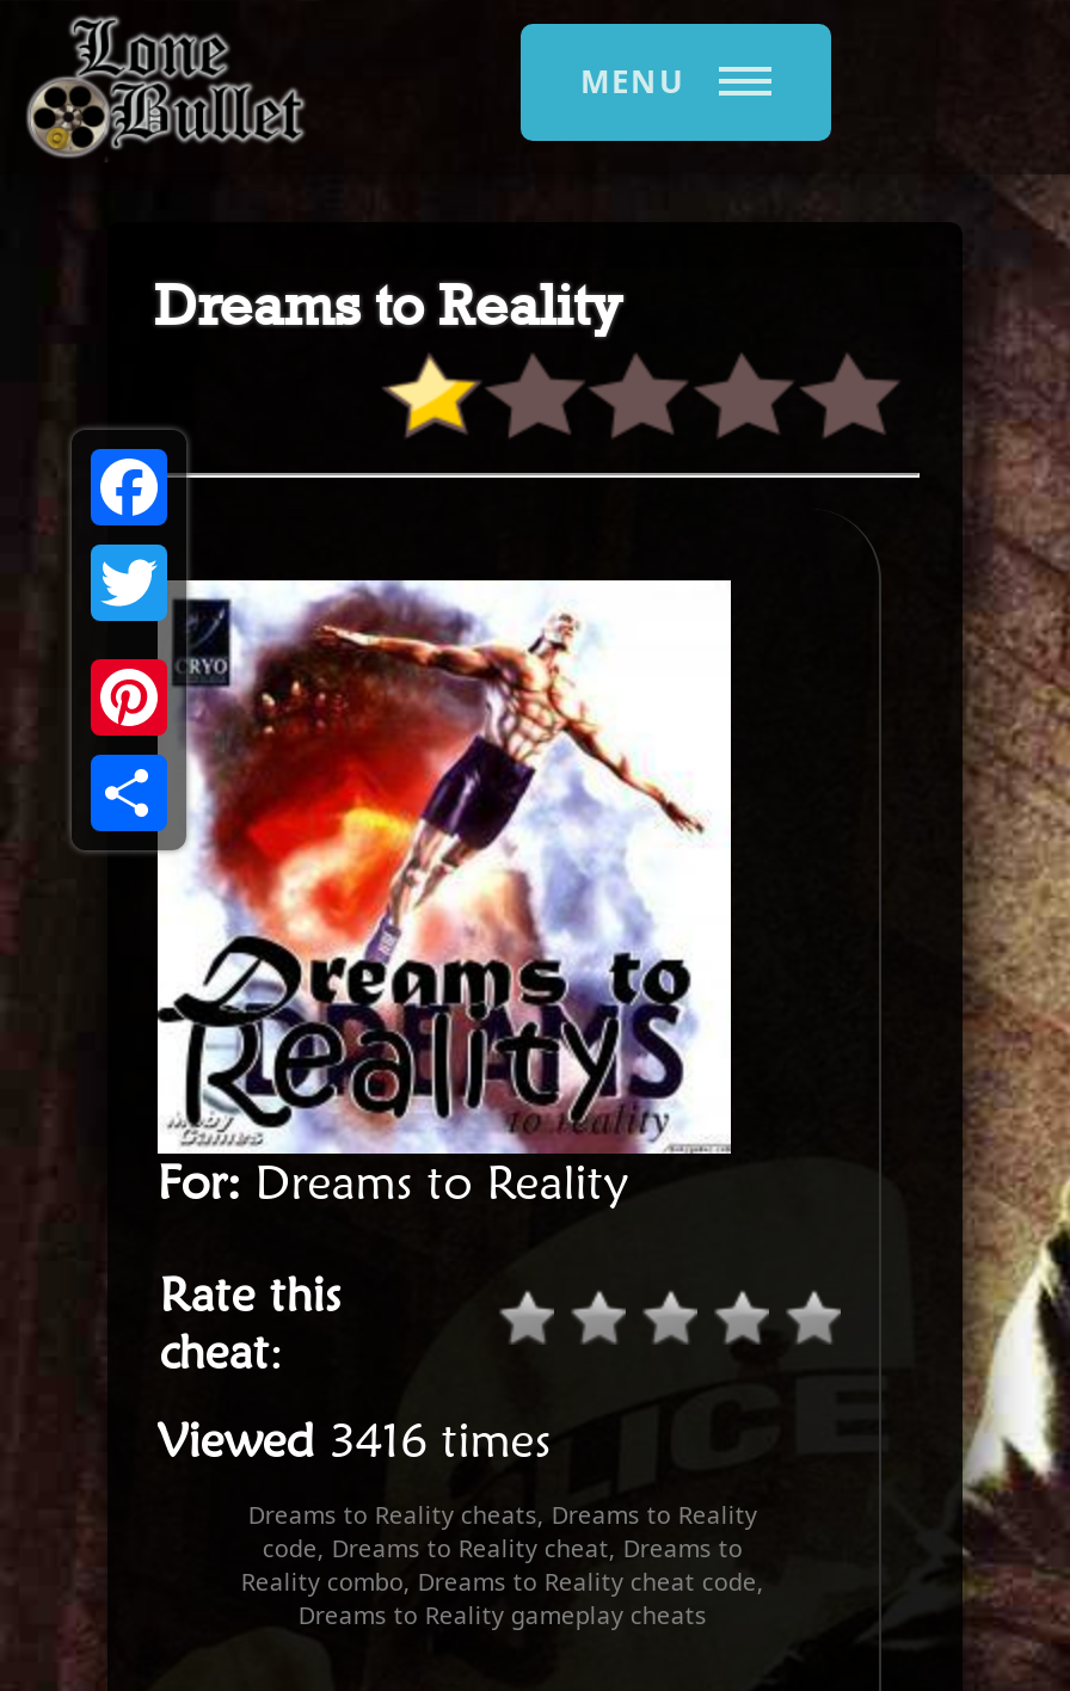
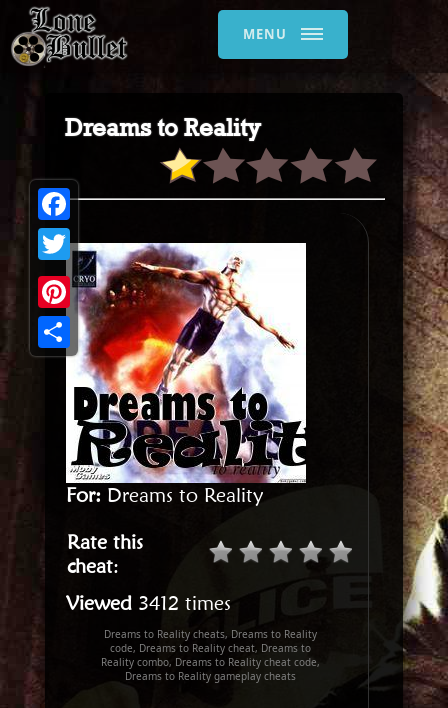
- [image]
+ [image]

- Viewed 3416 times
+ Viewed 3412 times
